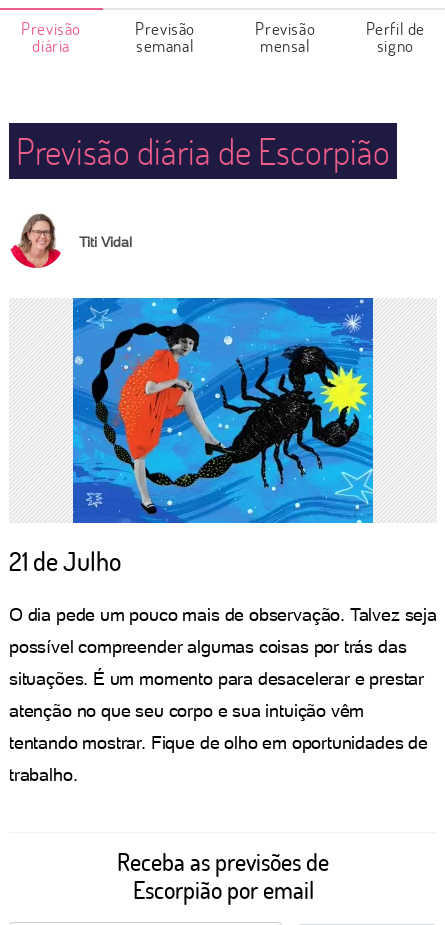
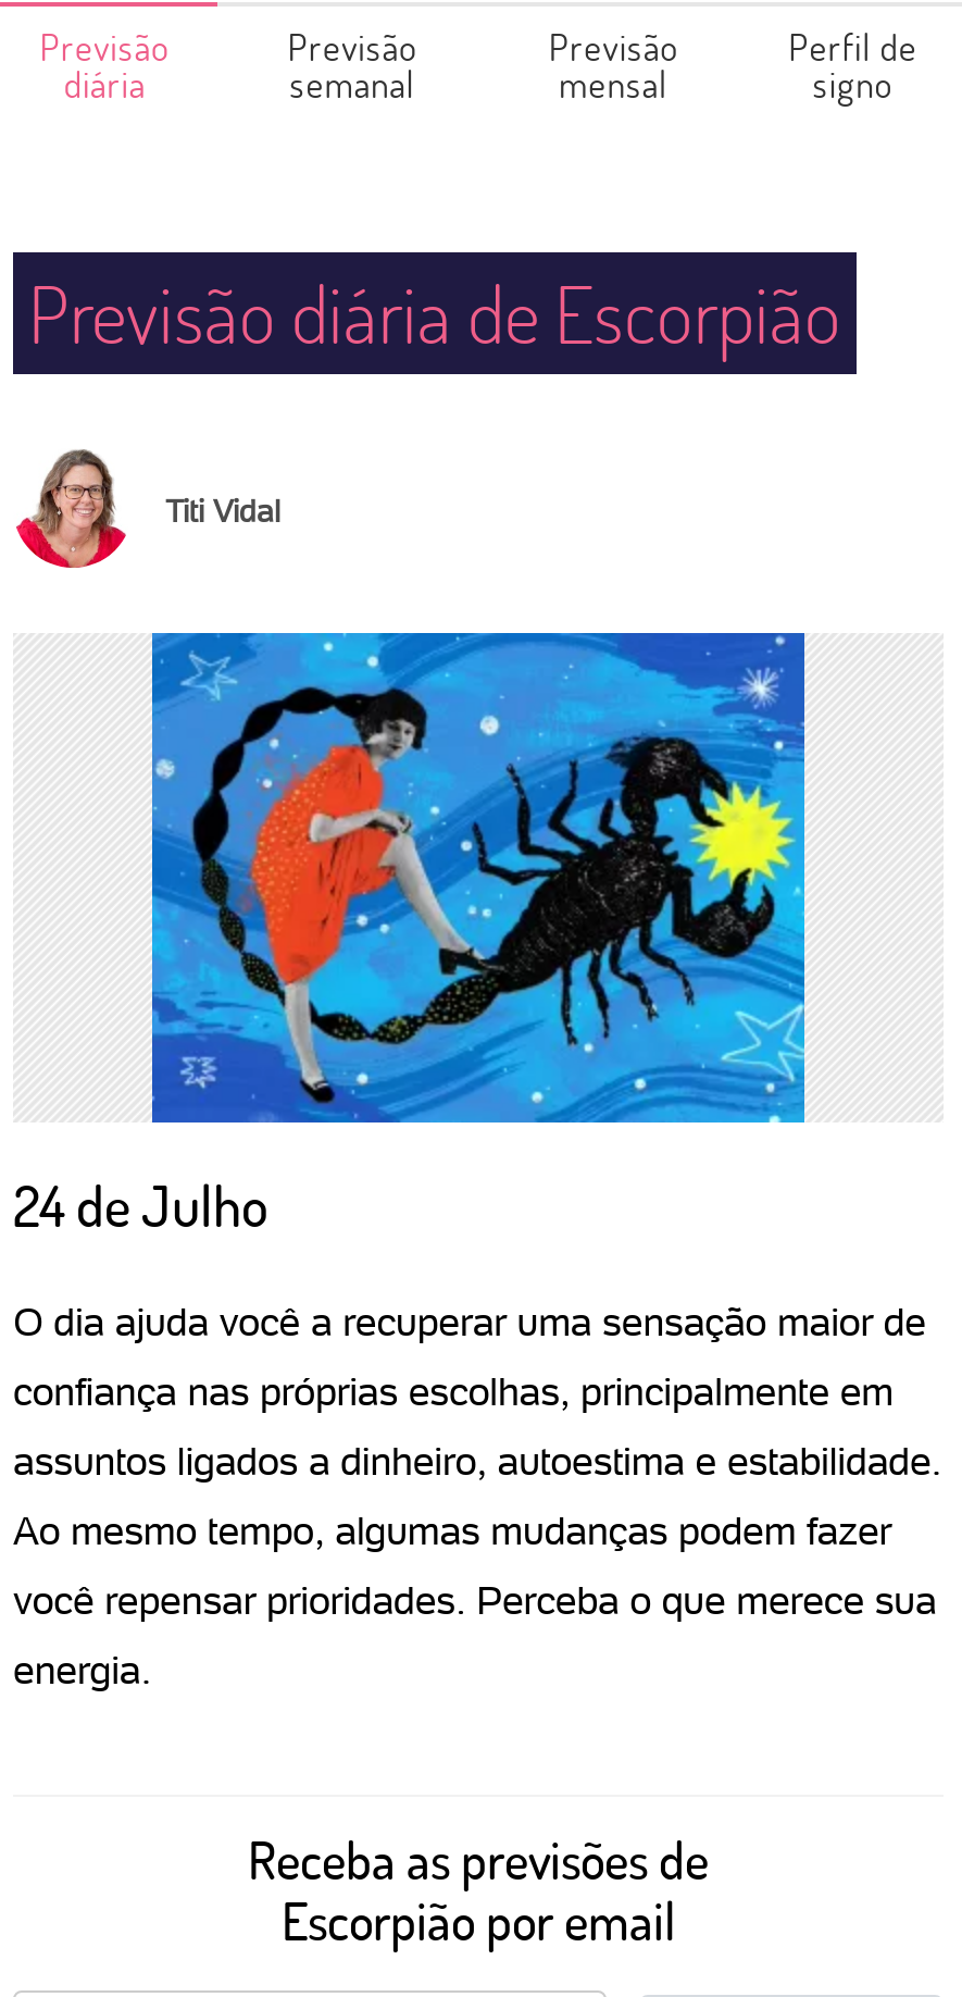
- 21 de Julho
+ 24 de Julho

- O dia pede um pouco mais de observação. Talvez seja
+ O dia ajuda você a recuperar uma sensação maior de

- possível compreender algumas coisas por trás das
+ confiança nas próprias escolhas, principalmente em

- situações. É um momento para desacelerar e prestar
+ assuntos ligados a dinheiro, autoestima e estabilidade.

- atenção no que seu corpo e sua intuição vêm
+ Ao mesmo tempo, algumas mudanças podem fazer

- tentando mostrar. Fique de olho em oportunidades de
+ você repensar prioridades. Perceba o que merece sua

- trabalho.
+ energia.
